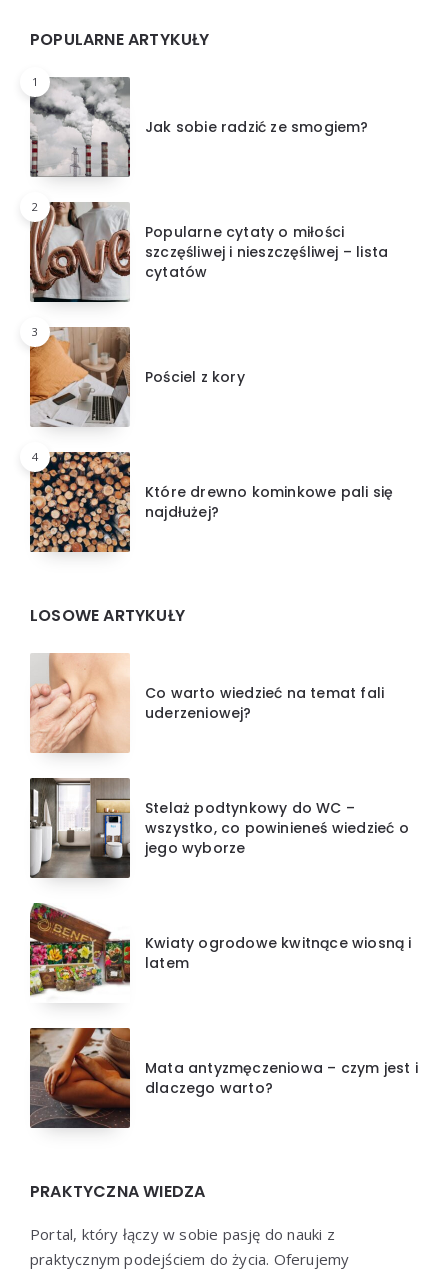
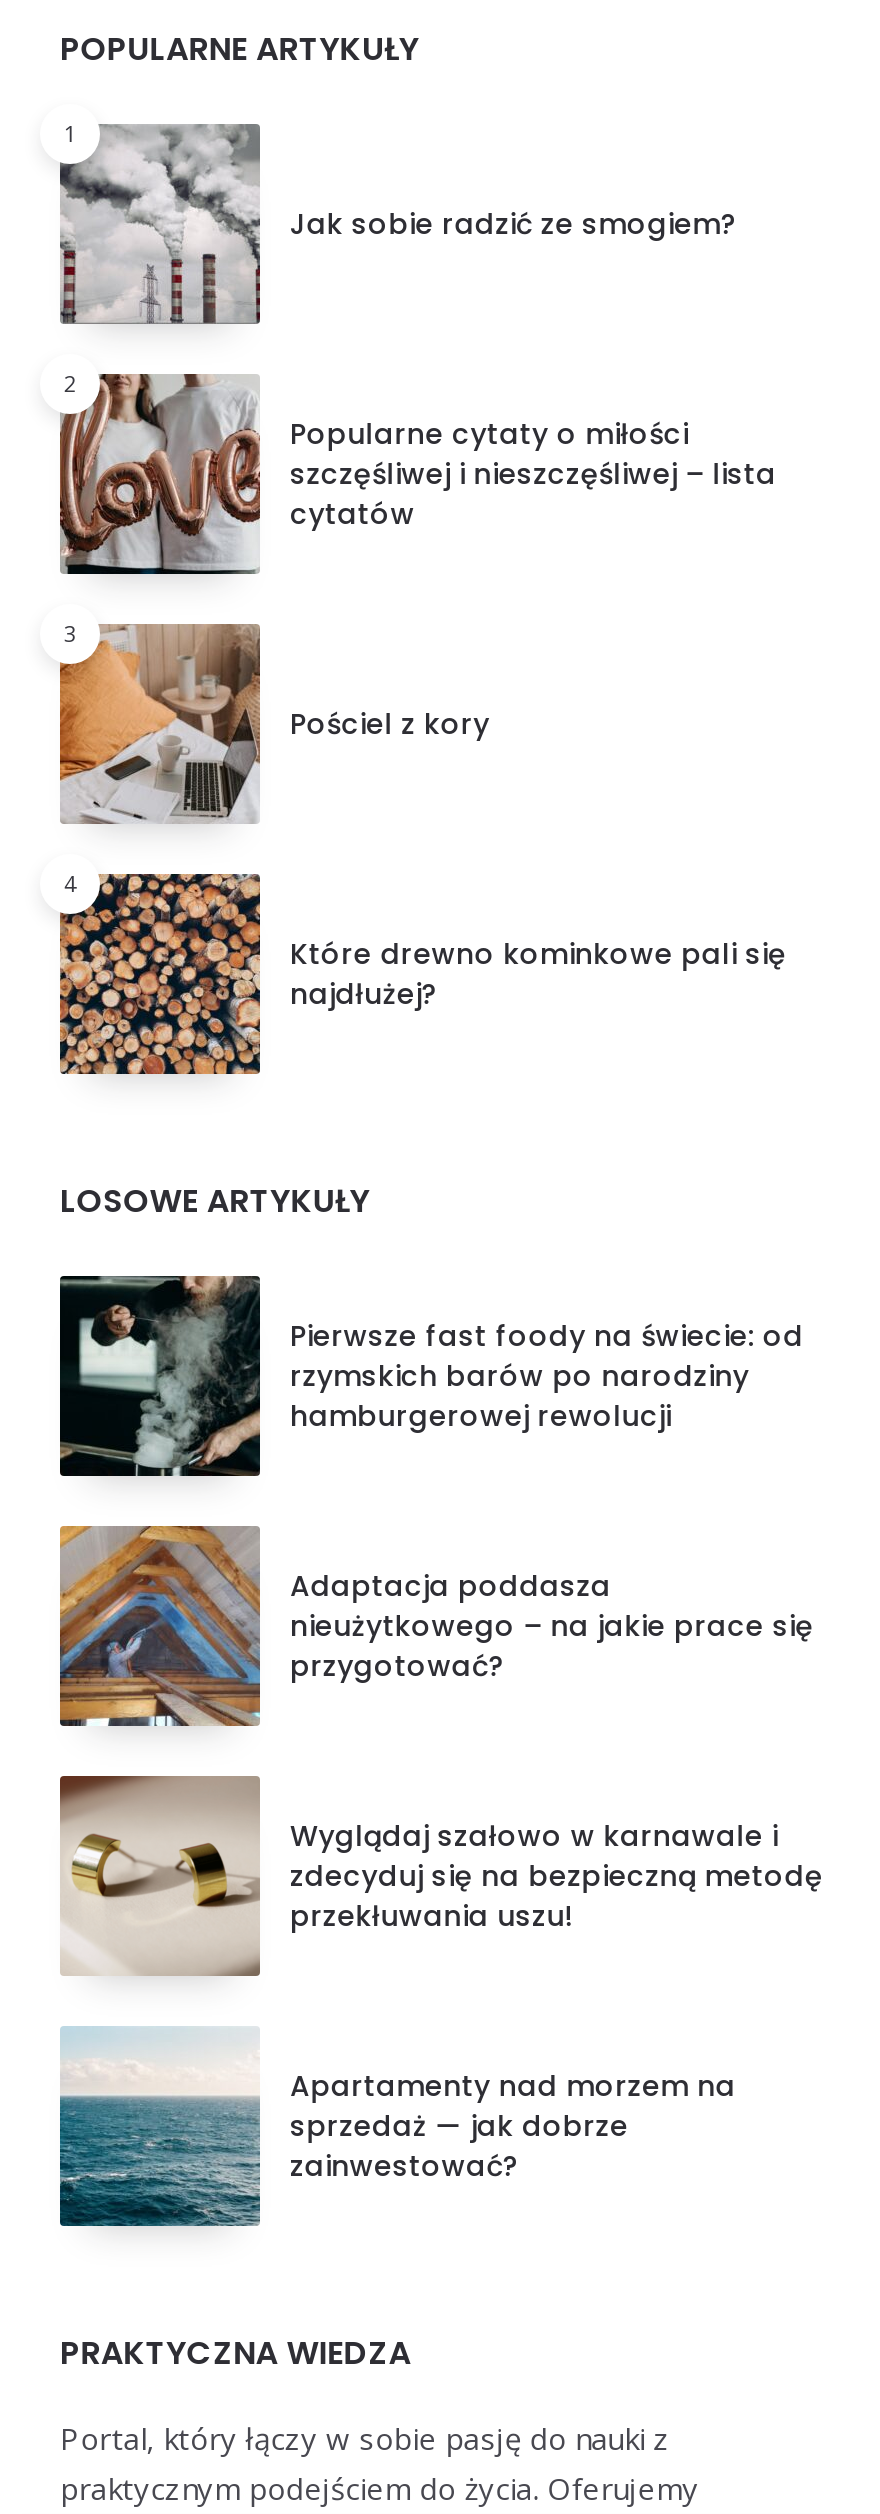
- [image]
- Co warto wiedzieć na temat fali
- uderzeniowej?
+ [image]
+ Pierwsze fast foody na świecie: od
+ rzymskich barów po narodziny
+ hamburgerowej rewolucji

- [image]
- Stelaż podtynkowy do WC –
- wszystko, co powinieneś wiedzieć o
- jego wyborze
+ [image]
+ Adaptacja poddasza
+ nieużytkowego – na jakie prace się
+ przygotować?

- [image]
- Kwiaty ogrodowe kwitnące wiosną i
- latem
+ [image]
+ Wyglądaj szałowo w karnawale i
+ zdecyduj się na bezpieczną metodę
+ przekłuwania uszu!

- [image]
- Mata antyzmęczeniowa – czym jest i
- dlaczego warto?
+ [image]
+ Apartamenty nad morzem na
+ sprzedaż — jak dobrze
+ zainwestować?
